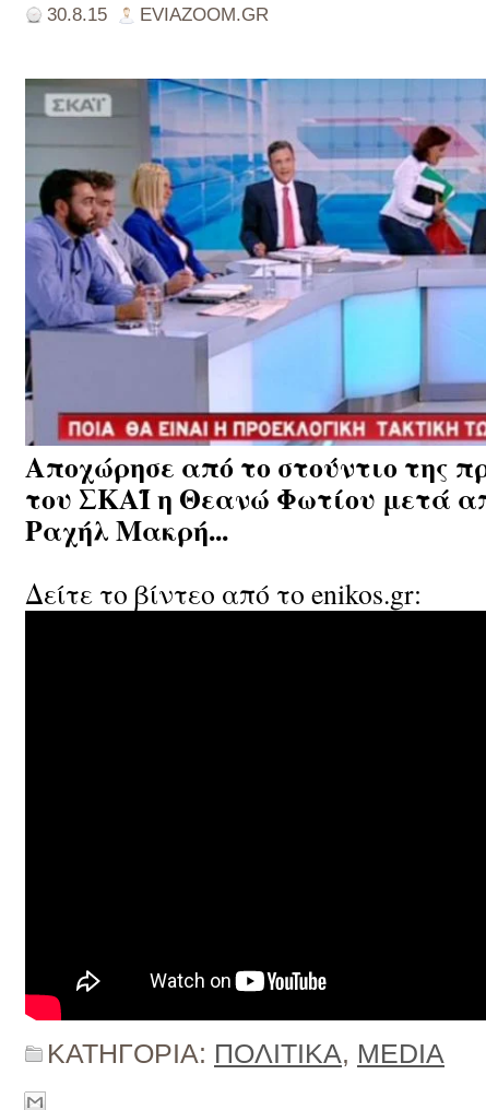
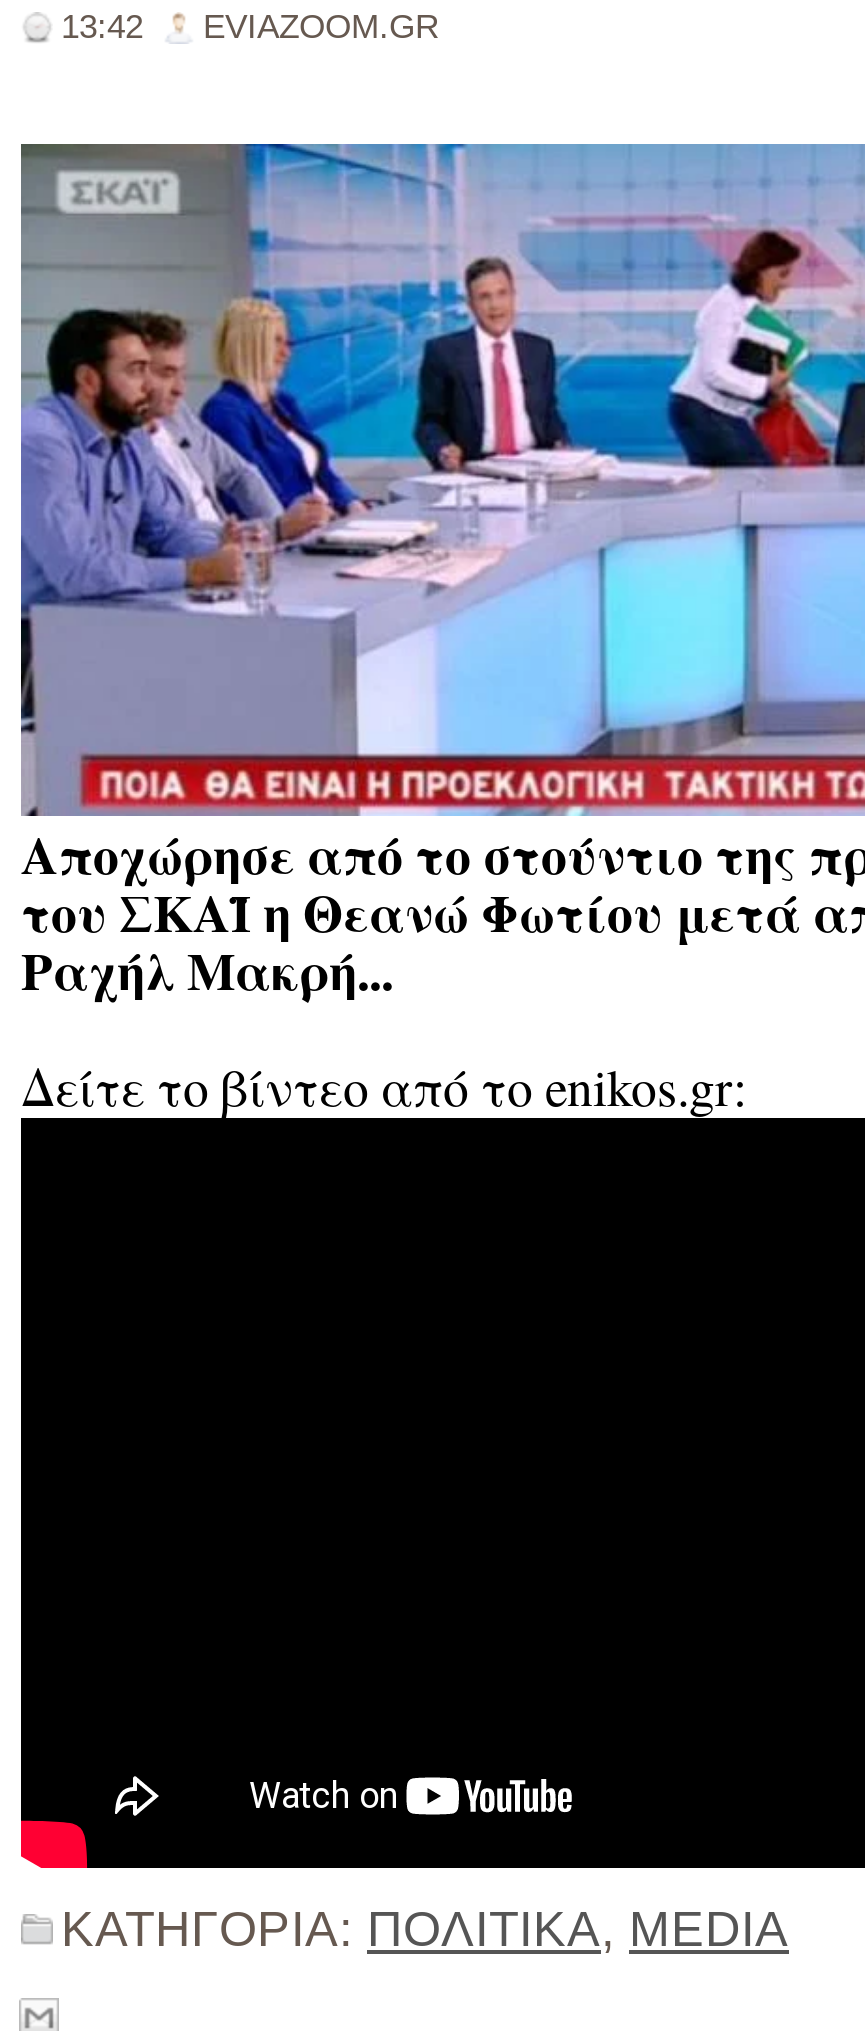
- 30.8.15 EVIAZOOM.GR
+ 13:42 EVIAZOOM.GR
